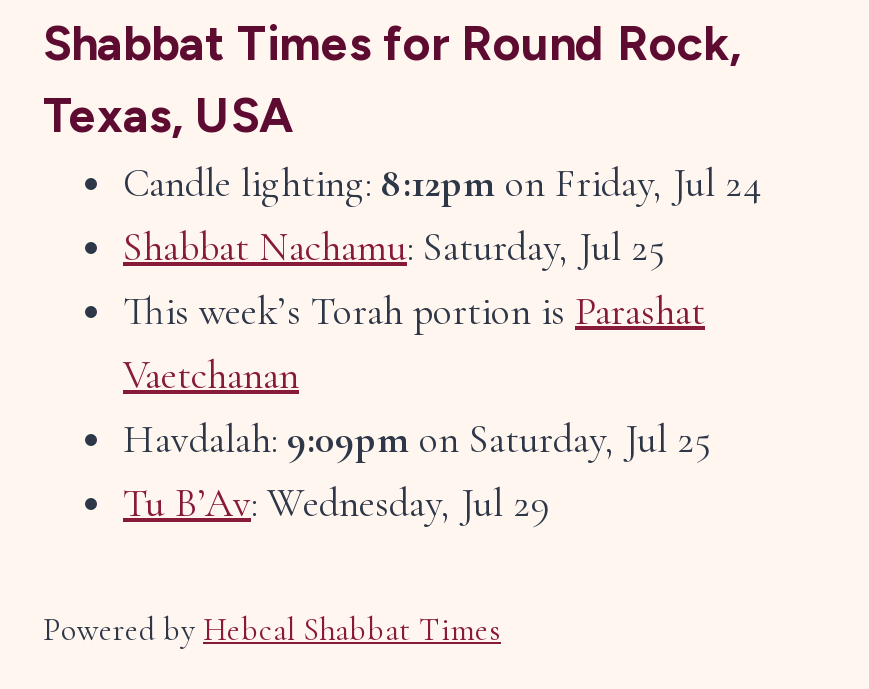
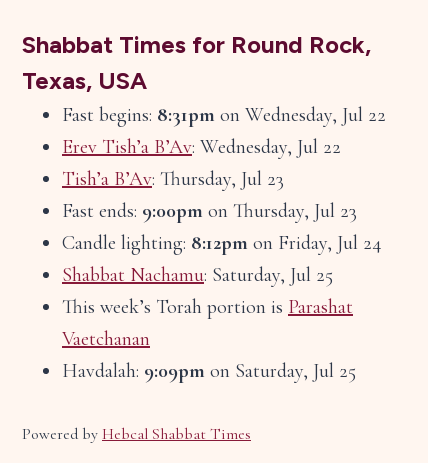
+ Fast begins: 8:31pm on Wednesday, Jul 22
+ Erev Tish’a B’Av: Wednesday, Jul 22
+ Tish’a B’Av: Thursday, Jul 23
+ Fast ends: 9:00pm on Thursday, Jul 23

moved down: Candle lighting: 8:12pm on Friday, Jul 24 | Shabbat Nachamu: Saturday, Jul 25 | This week’s Torah portion is Parashat | Vaetchanan | Havdalah: 9:09pm on Saturday, Jul 25

- Tu B’Av: Wednesday, Jul 29
